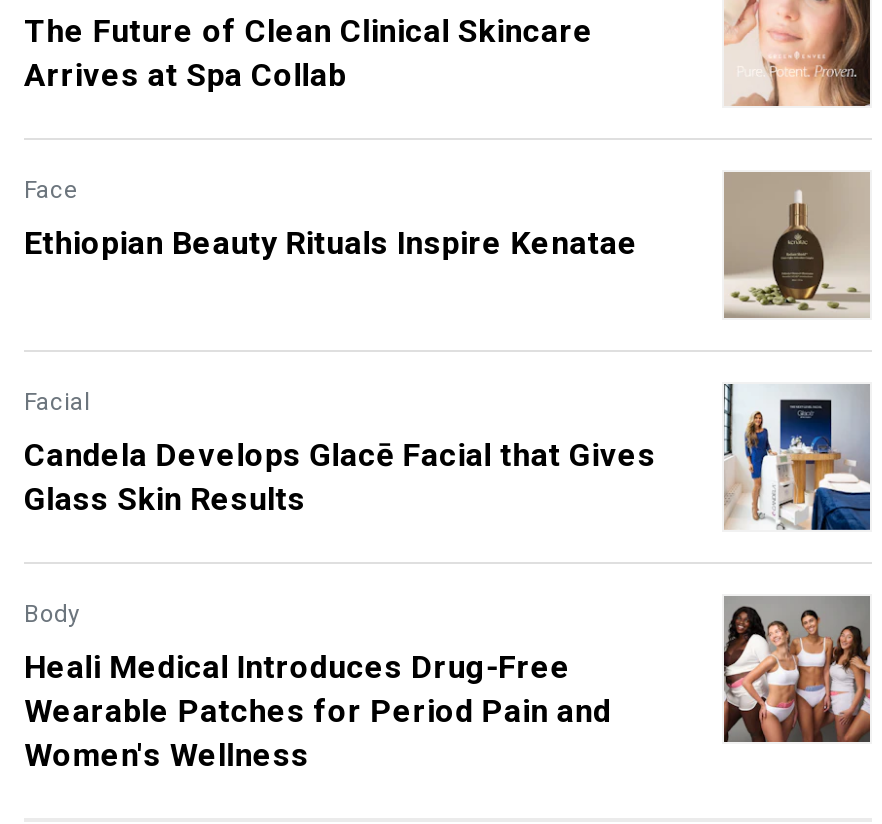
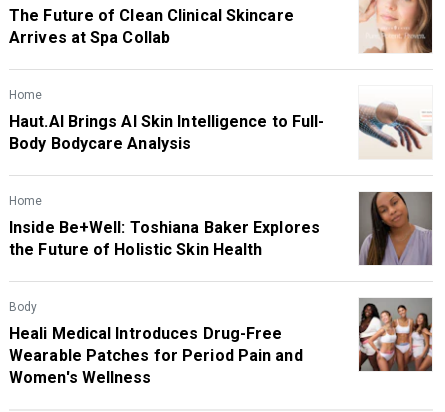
- Face
+ Home

- [image]
+ [image]

- Ethiopian Beauty Rituals Inspire Kenatae
+ Haut.AI Brings AI Skin Intelligence to Full-
+ Body Bodycare Analysis

- Facial
+ Home

- [image]
- Candela Develops Glacē Facial that Gives
- Glass Skin Results
+ [image]
+ Inside Be+Well: Toshiana Baker Explores
+ the Future of Holistic Skin Health
